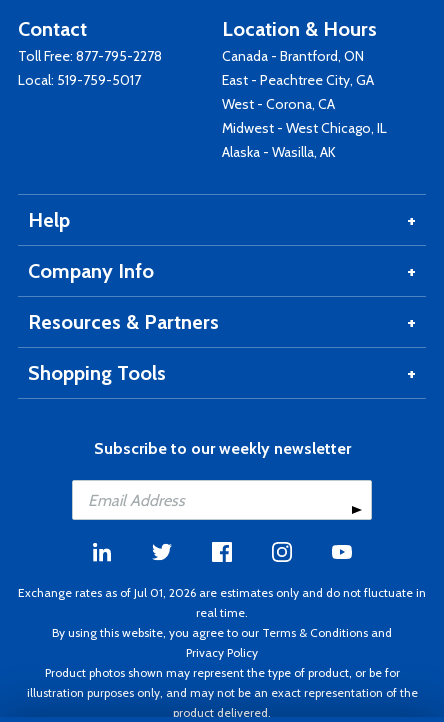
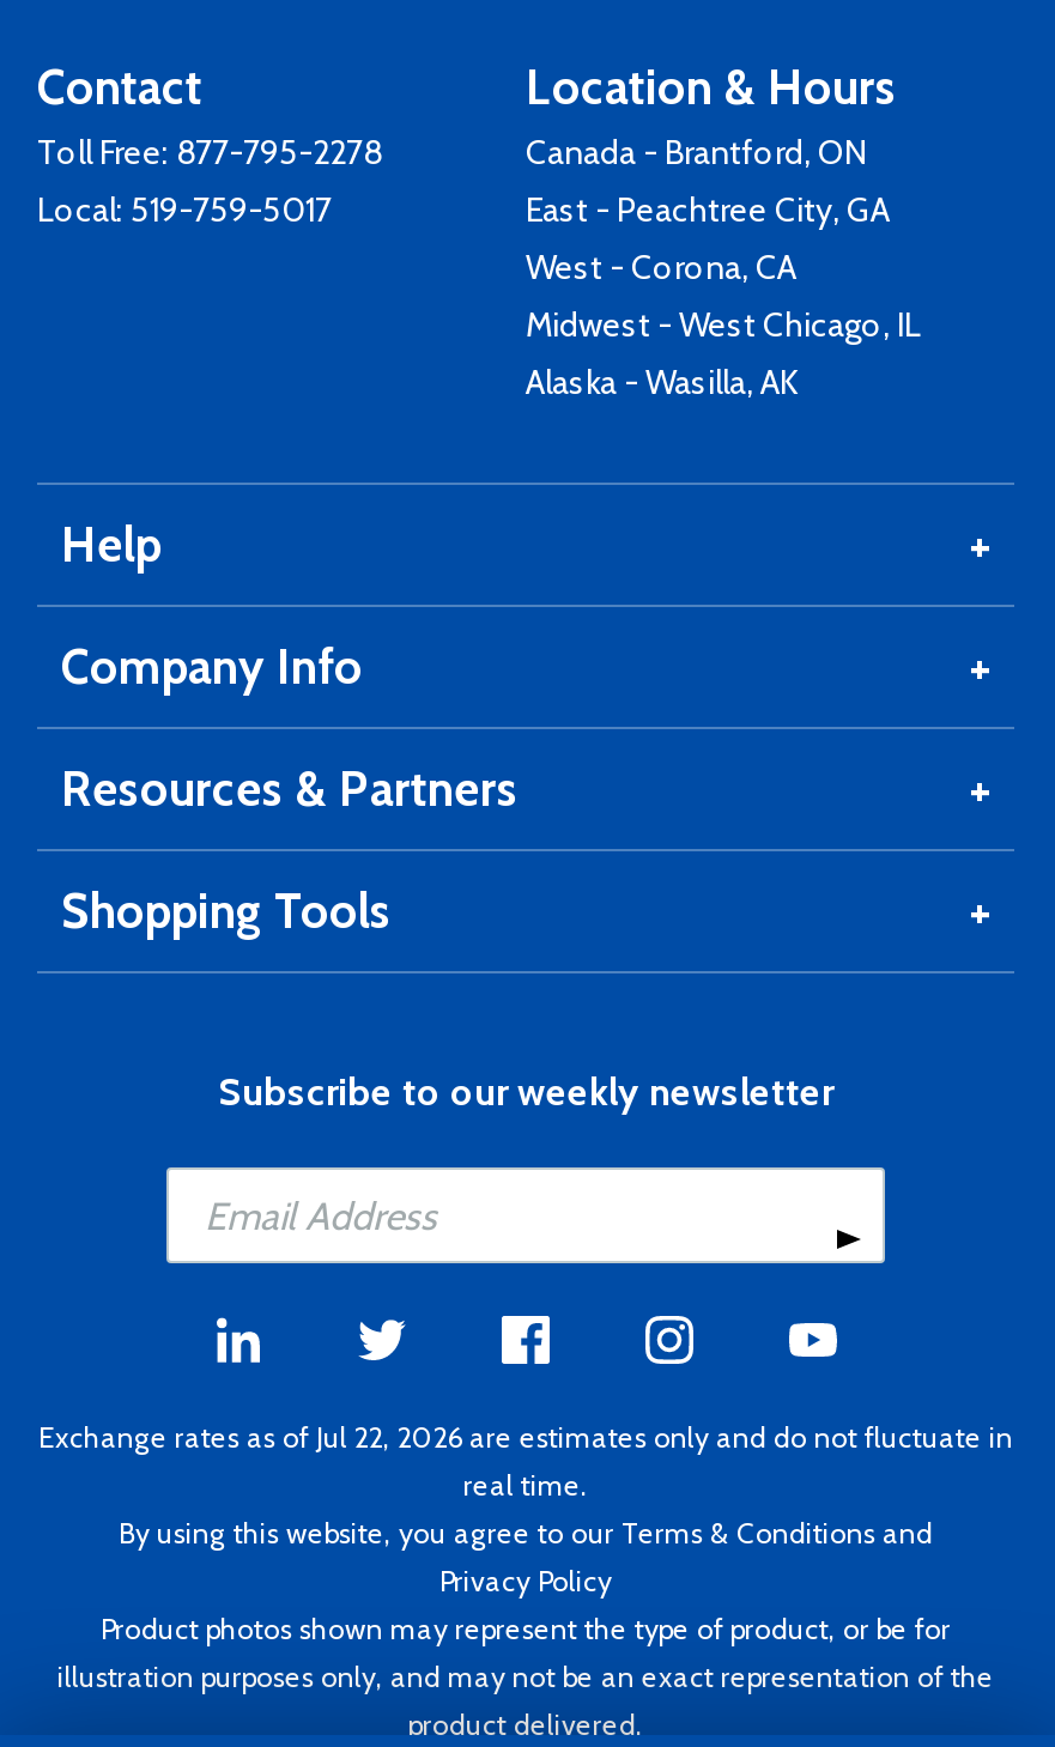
- Exchange rates as of Jul 01, 2026 are estimates only and do not fluctuate in
+ Exchange rates as of Jul 22, 2026 are estimates only and do not fluctuate in
